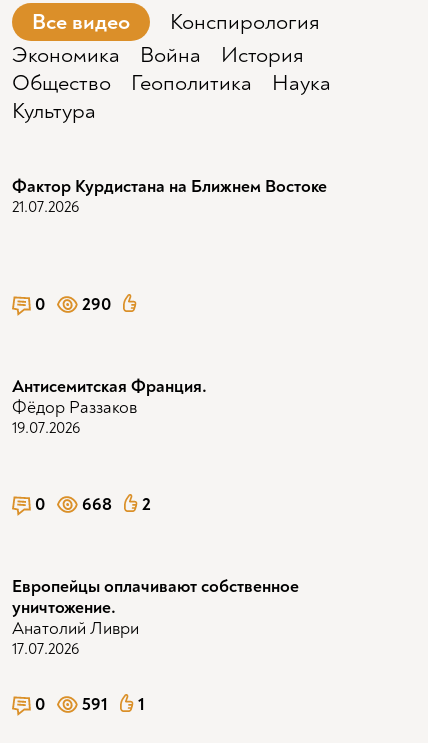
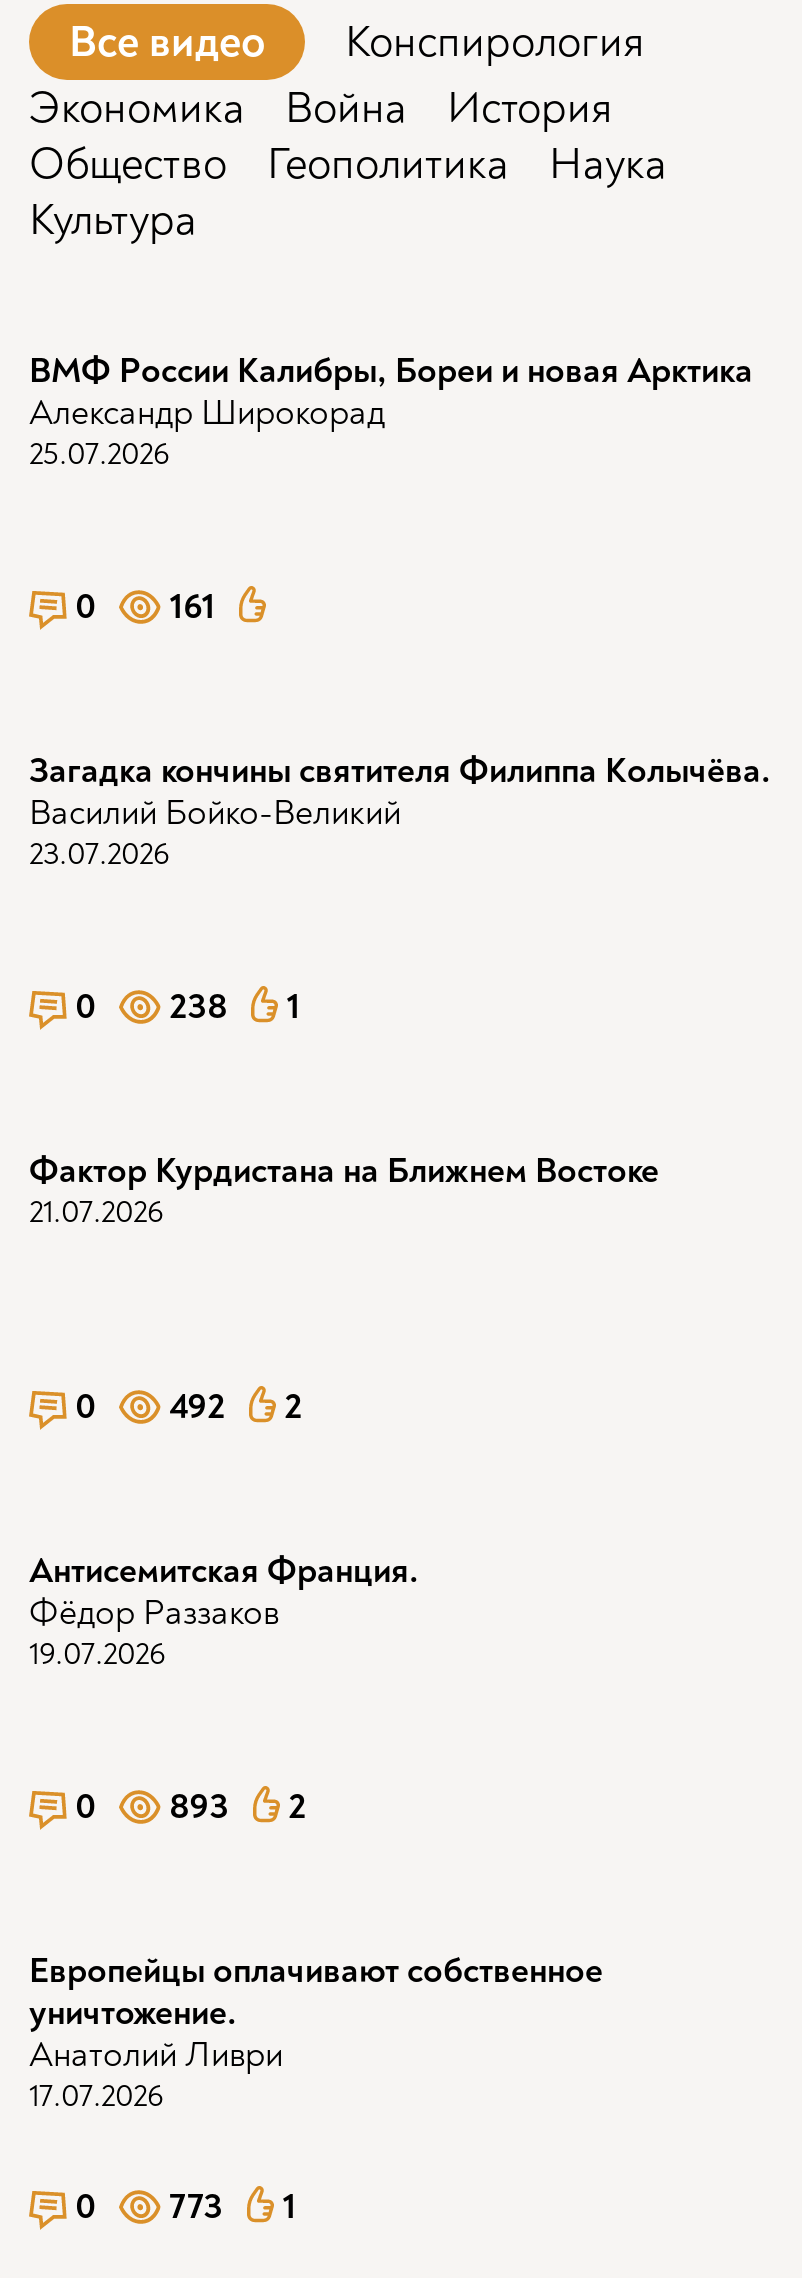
+ ВМФ России Калибры, Бореи и новая Арктика
+ Александр Широкорад
+ 25.07.2026
+ 0
+ 161

+ Загадка кончины святителя Филиппа Колычёва.
+ Василий Бойко-Великий
+ 23.07.2026
+ 0
+ 238 1

- 0 290
+ 0 492 2

- 0 668 2
+ 0 893 2

- 0 591 1
+ 0 773 1
